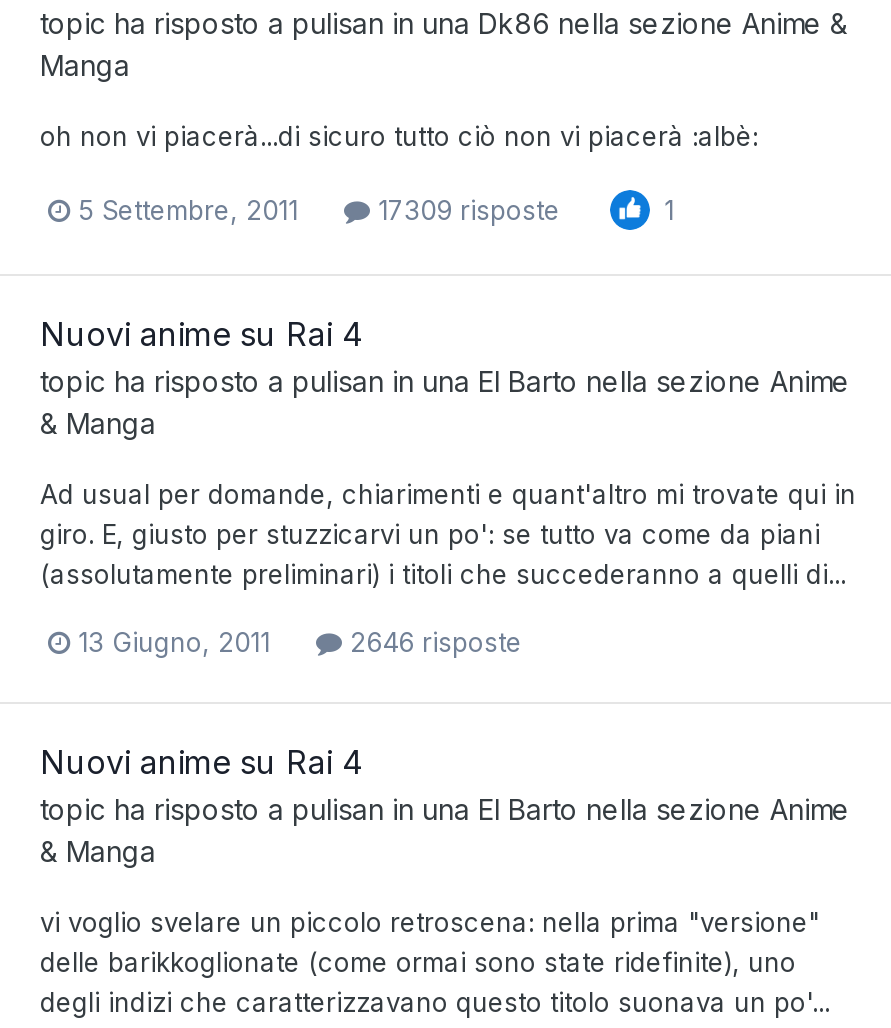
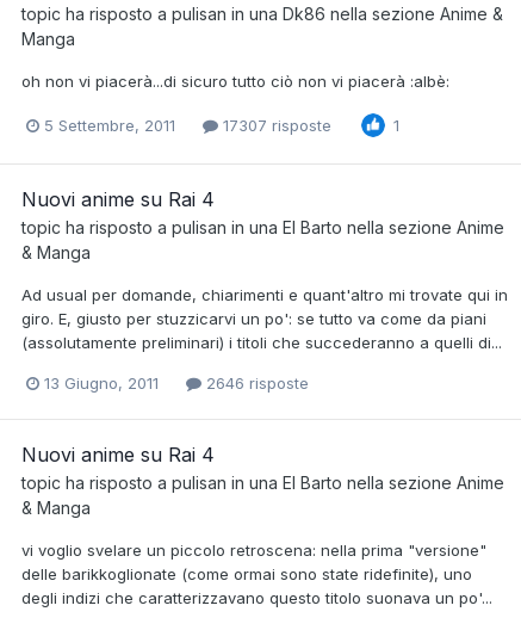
- 17309 risposte
+ 17307 risposte
